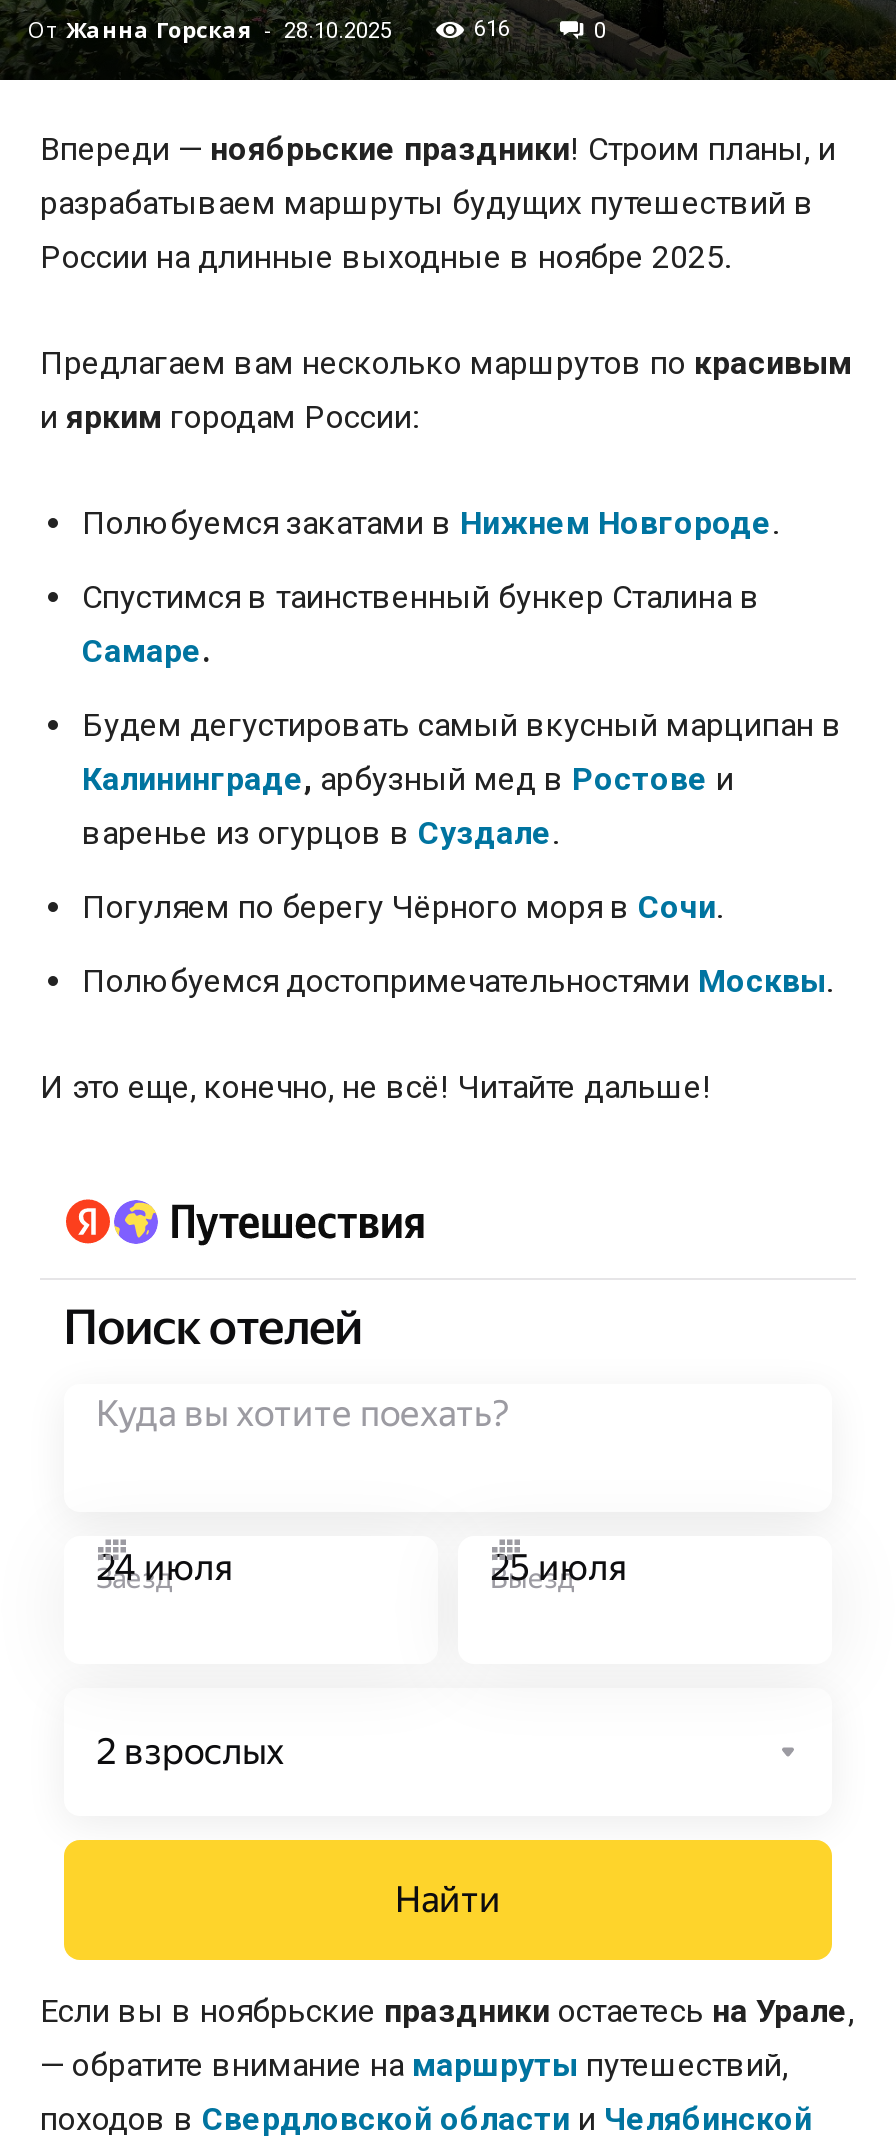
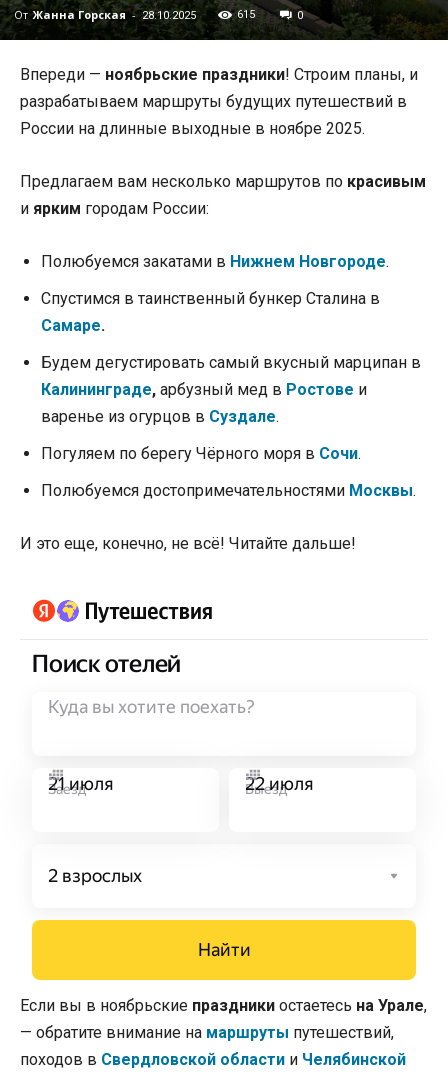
- 616
+ 615
